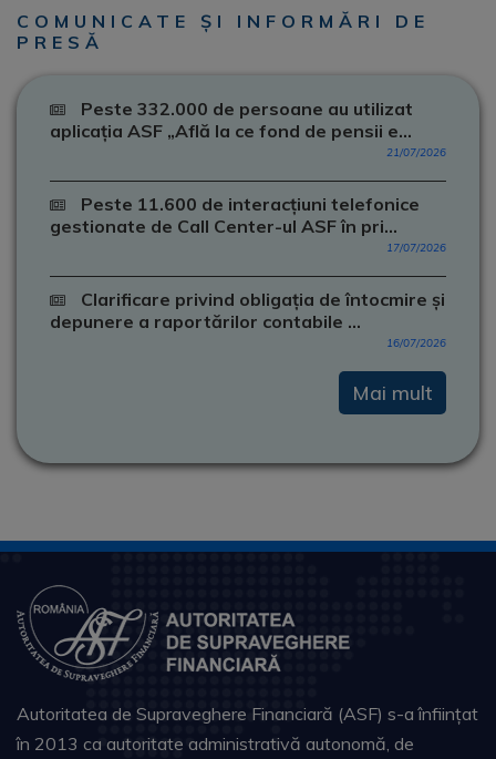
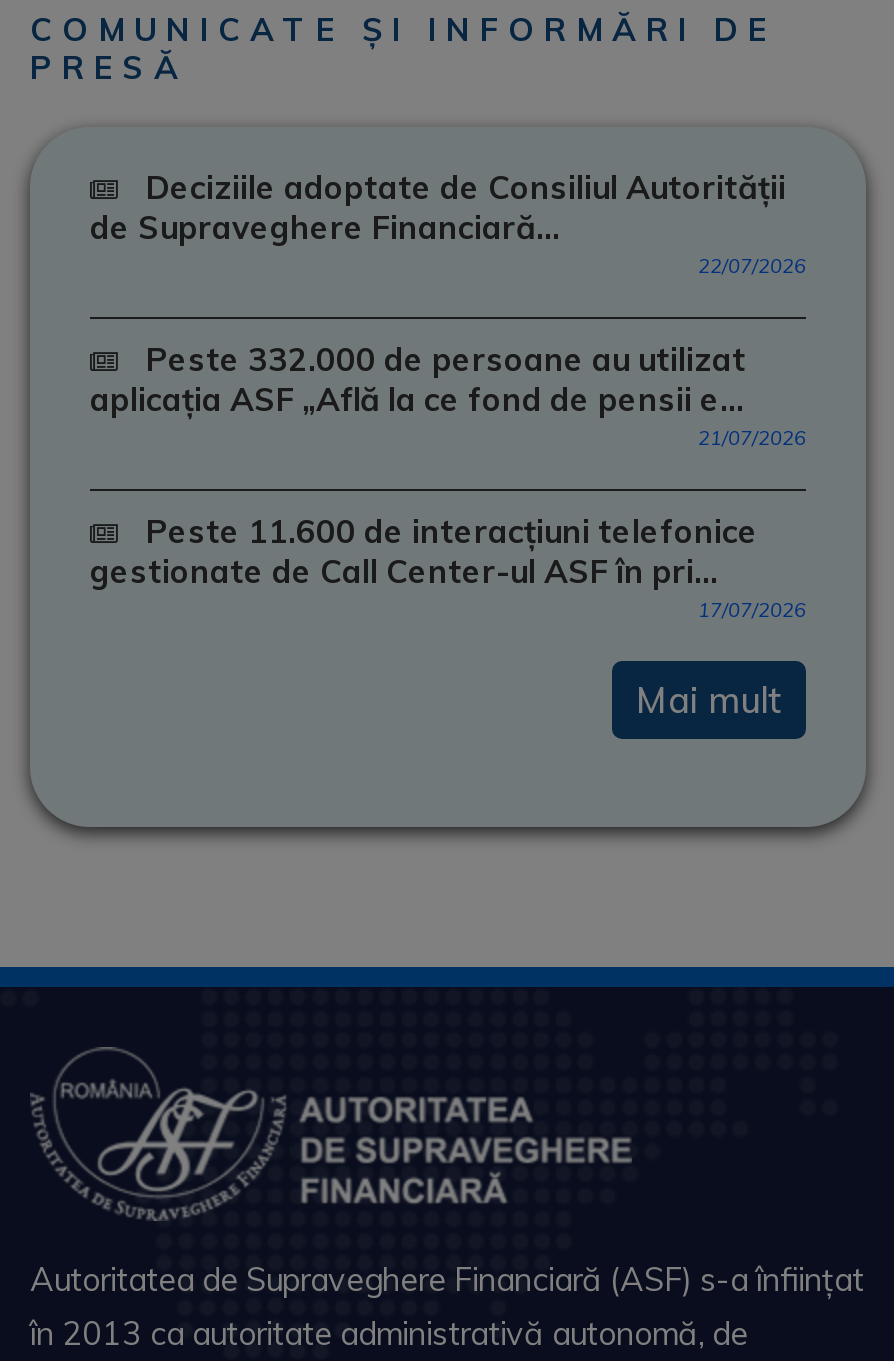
+ Deciziile adoptate de Consiliul Autorității
+ de Supraveghere Financiară...
+ 22/07/2026

moved down: Peste 332.000 de persoane au utilizat | aplicația ASF „Află la ce fond de pensii e... | 21/07/2026 | Peste 11.600 de interacțiuni telefonice | gestionate de Call Center-ul ASF în pri... | 17/07/2026

- Clarificare privind obligația de întocmire și
- depunere a raportărilor contabile ...
- 16/07/2026
